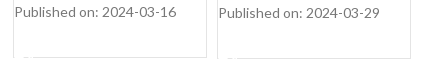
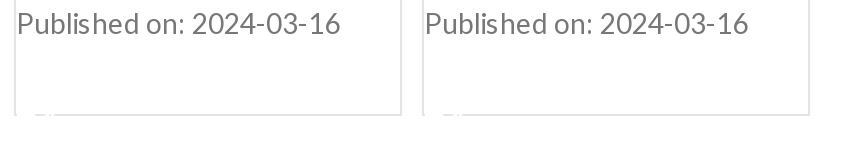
- Published on: 2024-03-29
+ Published on: 2024-03-16
